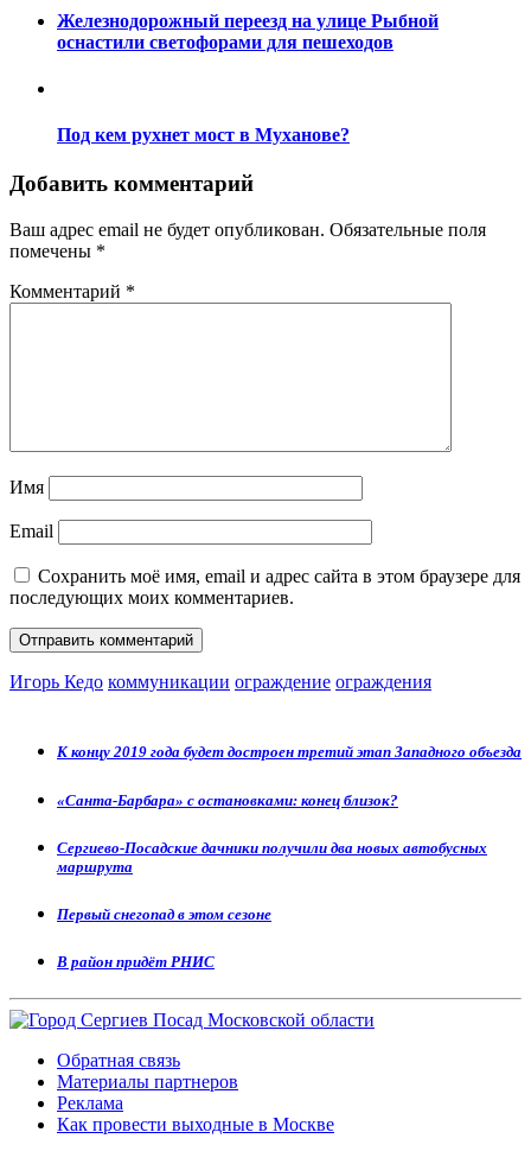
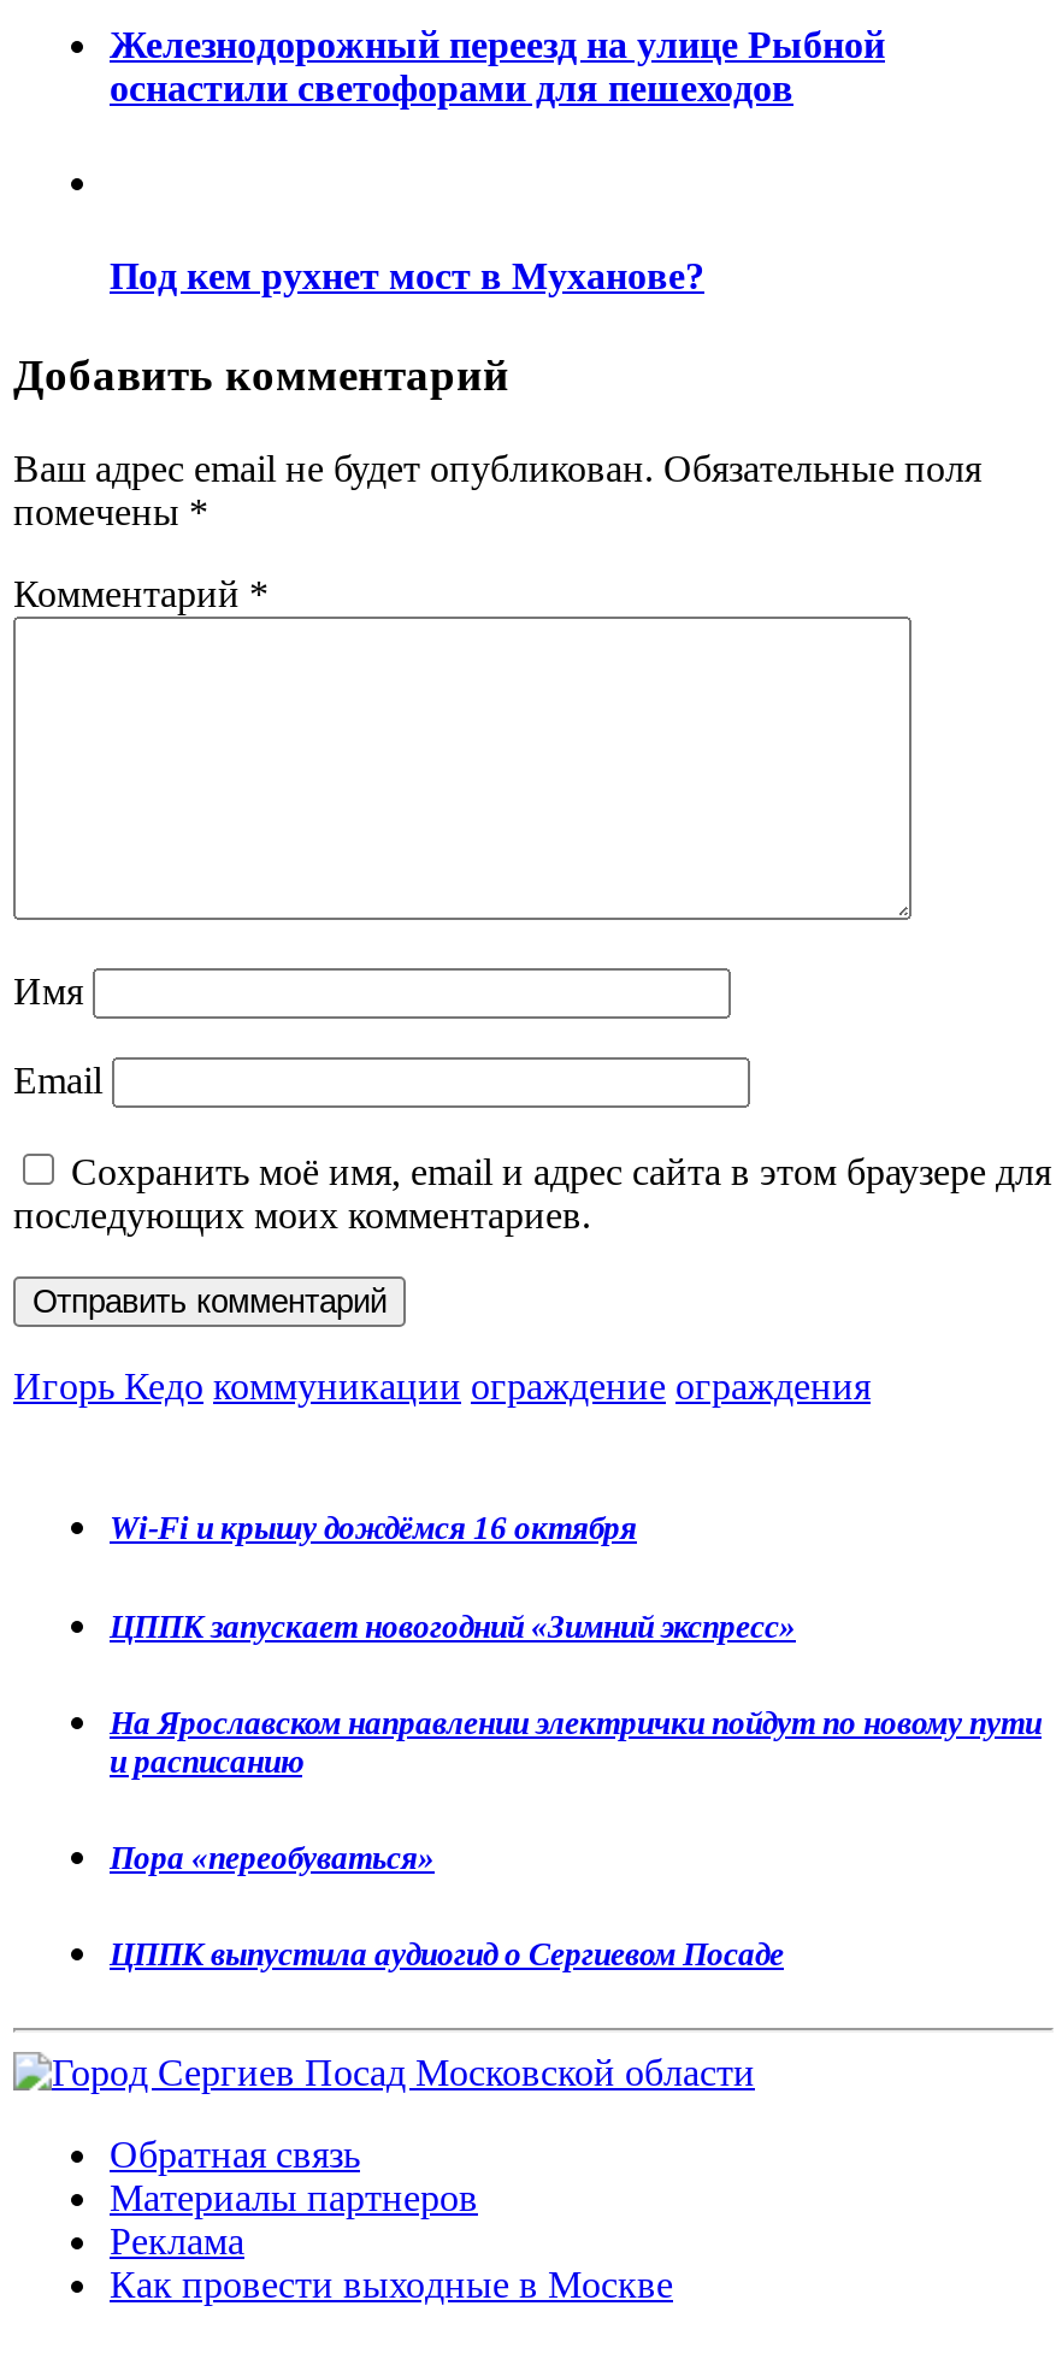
- К концу 2019 года будет достроен третий этап Западного объезда
+ Wi-Fi и крышу дождёмся 16 октября

- «Санта-Барбара» с остановками: конец близок?
+ ЦППК запускает новогодний «Зимний экспресс»

- Сергиево-Посадские дачники получили два новых автобусных
- маршрута
+ На Ярославском направлении электрички пойдут по новому пути
+ и расписанию

- Первый снегопад в этом сезоне
+ Пора «переобуваться»

- В район придёт РНИС
+ ЦППК выпустила аудиогид о Сергиевом Посаде
